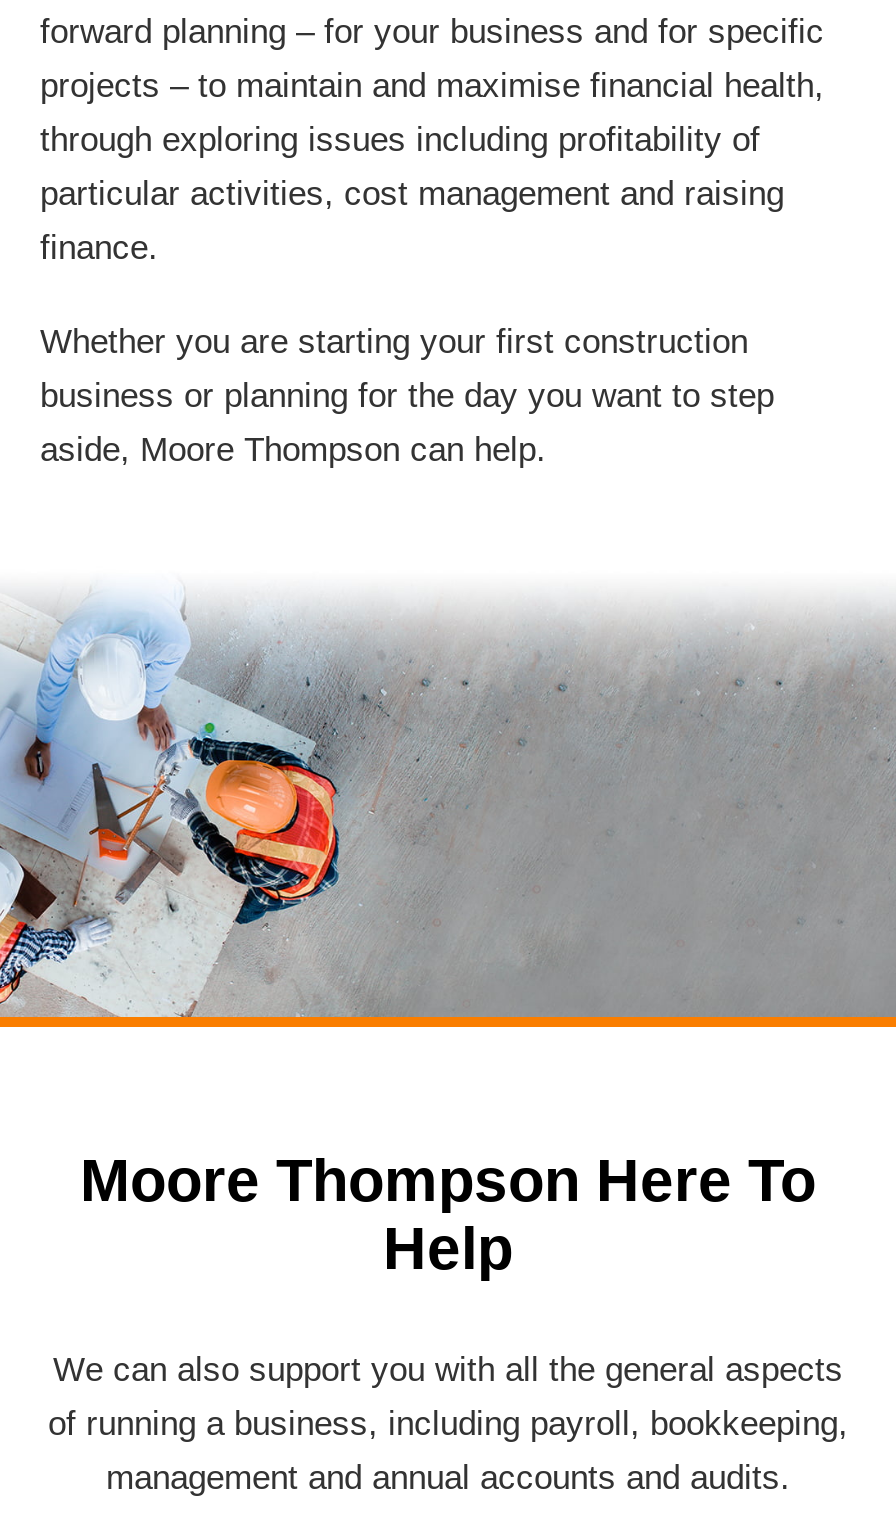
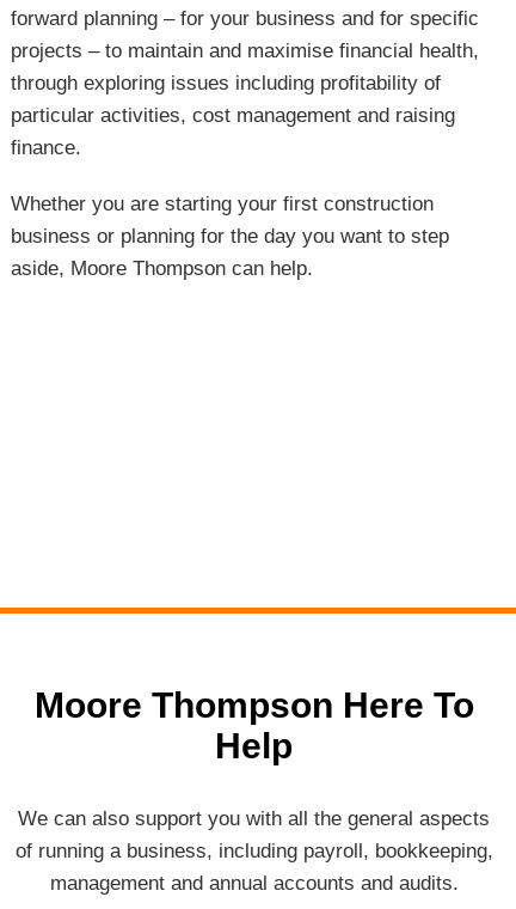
- [image]
